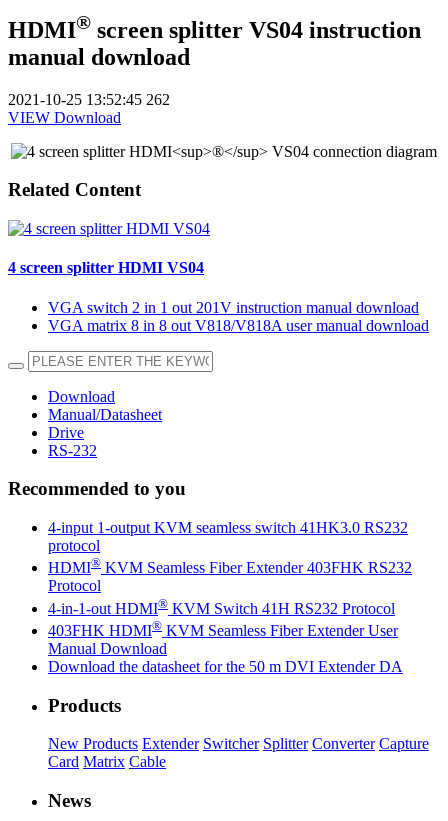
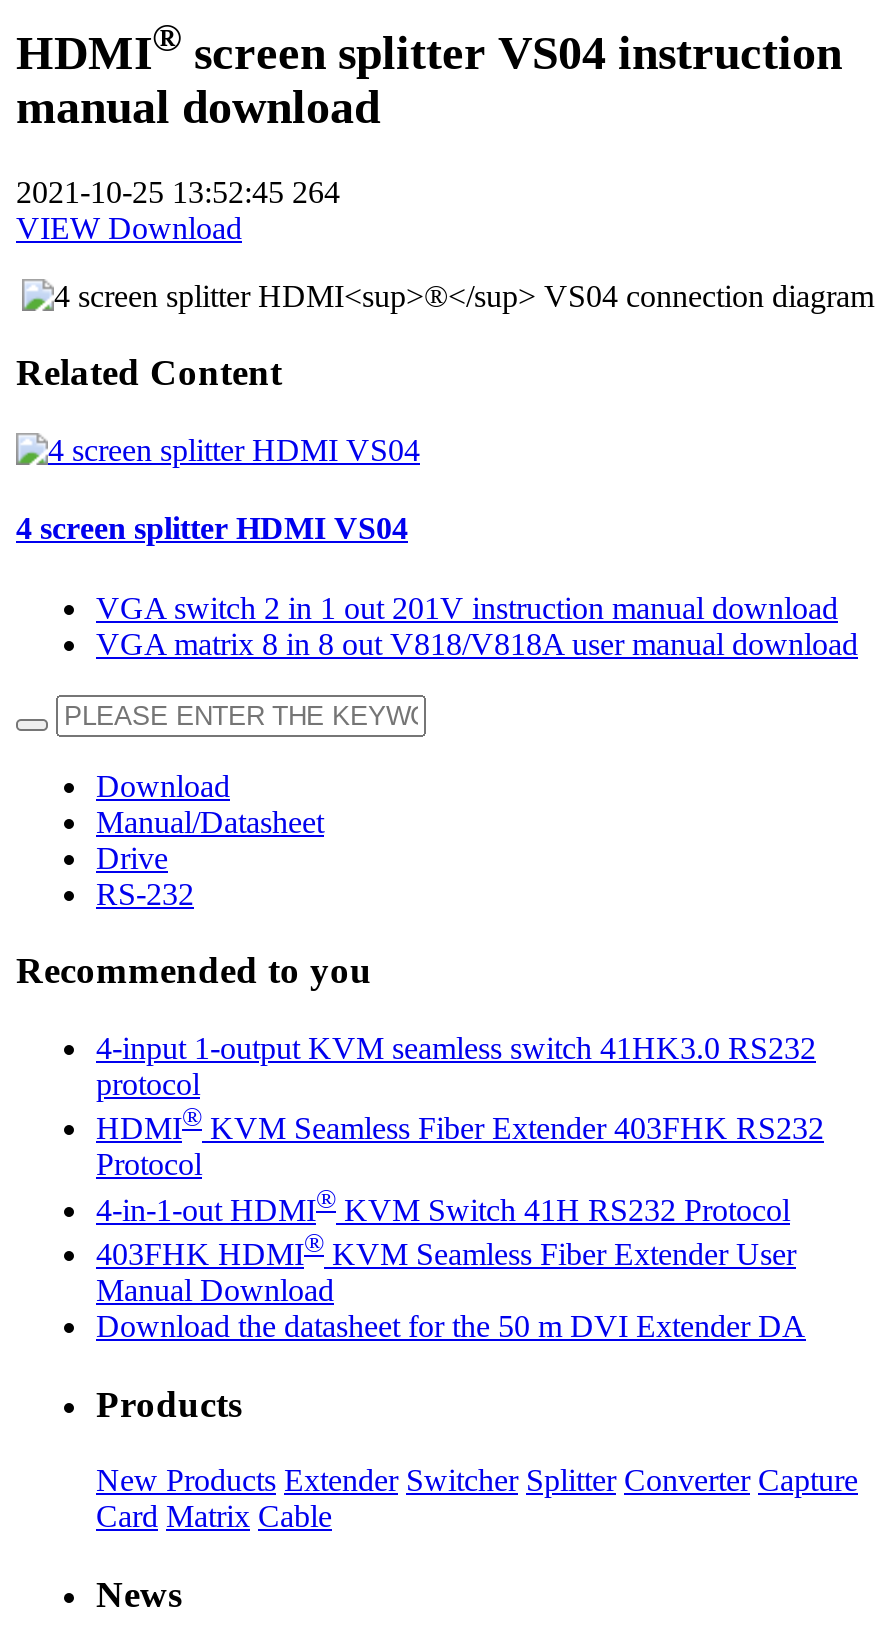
- 2021-10-25 13:52:45 262
+ 2021-10-25 13:52:45 264
